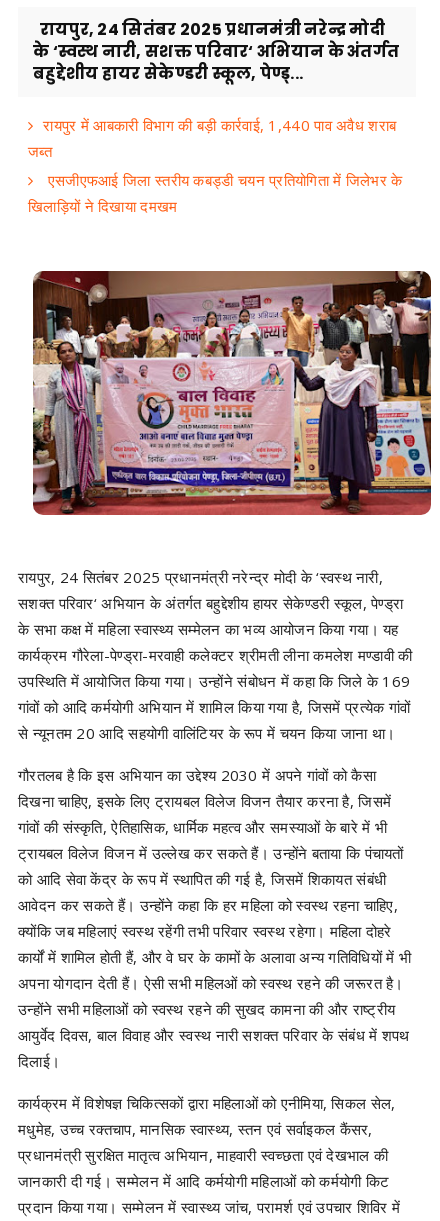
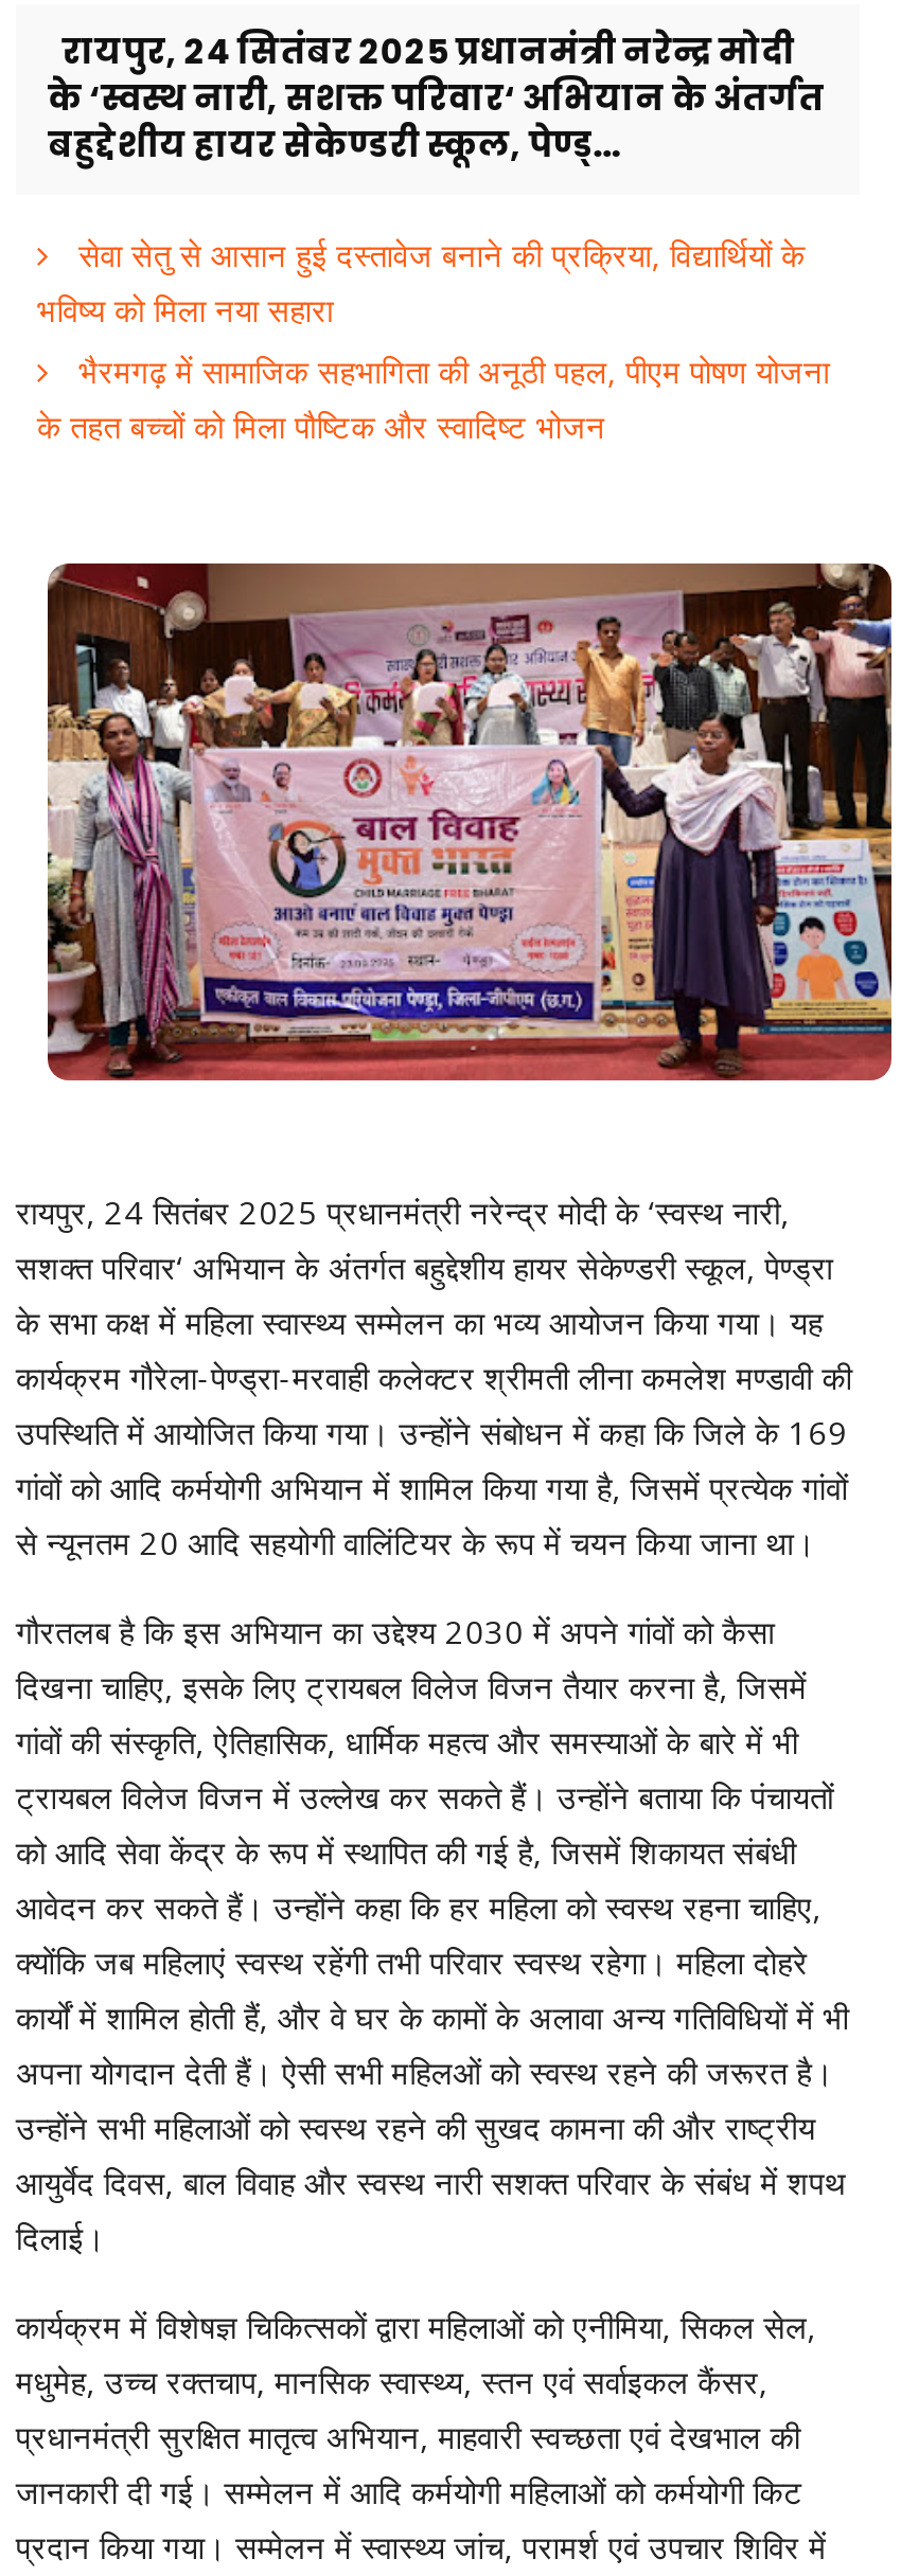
- रायपुर में आबकारी विभाग की बड़ी कार्रवाई, 1,440 पाव अवैध शराब
- जब्त
- एसजीएफआई जिला स्तरीय कबड्डी चयन प्रतियोगिता में जिलेभर के
- खिलाड़ियों ने दिखाया दमखम
+ सेवा सेतु से आसान हुई दस्तावेज बनाने की प्रक्रिया, विद्यार्थियों के
+ भविष्य को मिला नया सहारा
+ भैरमगढ़ में सामाजिक सहभागिता की अनूठी पहल, पीएम पोषण योजना
+ के तहत बच्चों को मिला पौष्टिक और स्वादिष्ट भोजन
